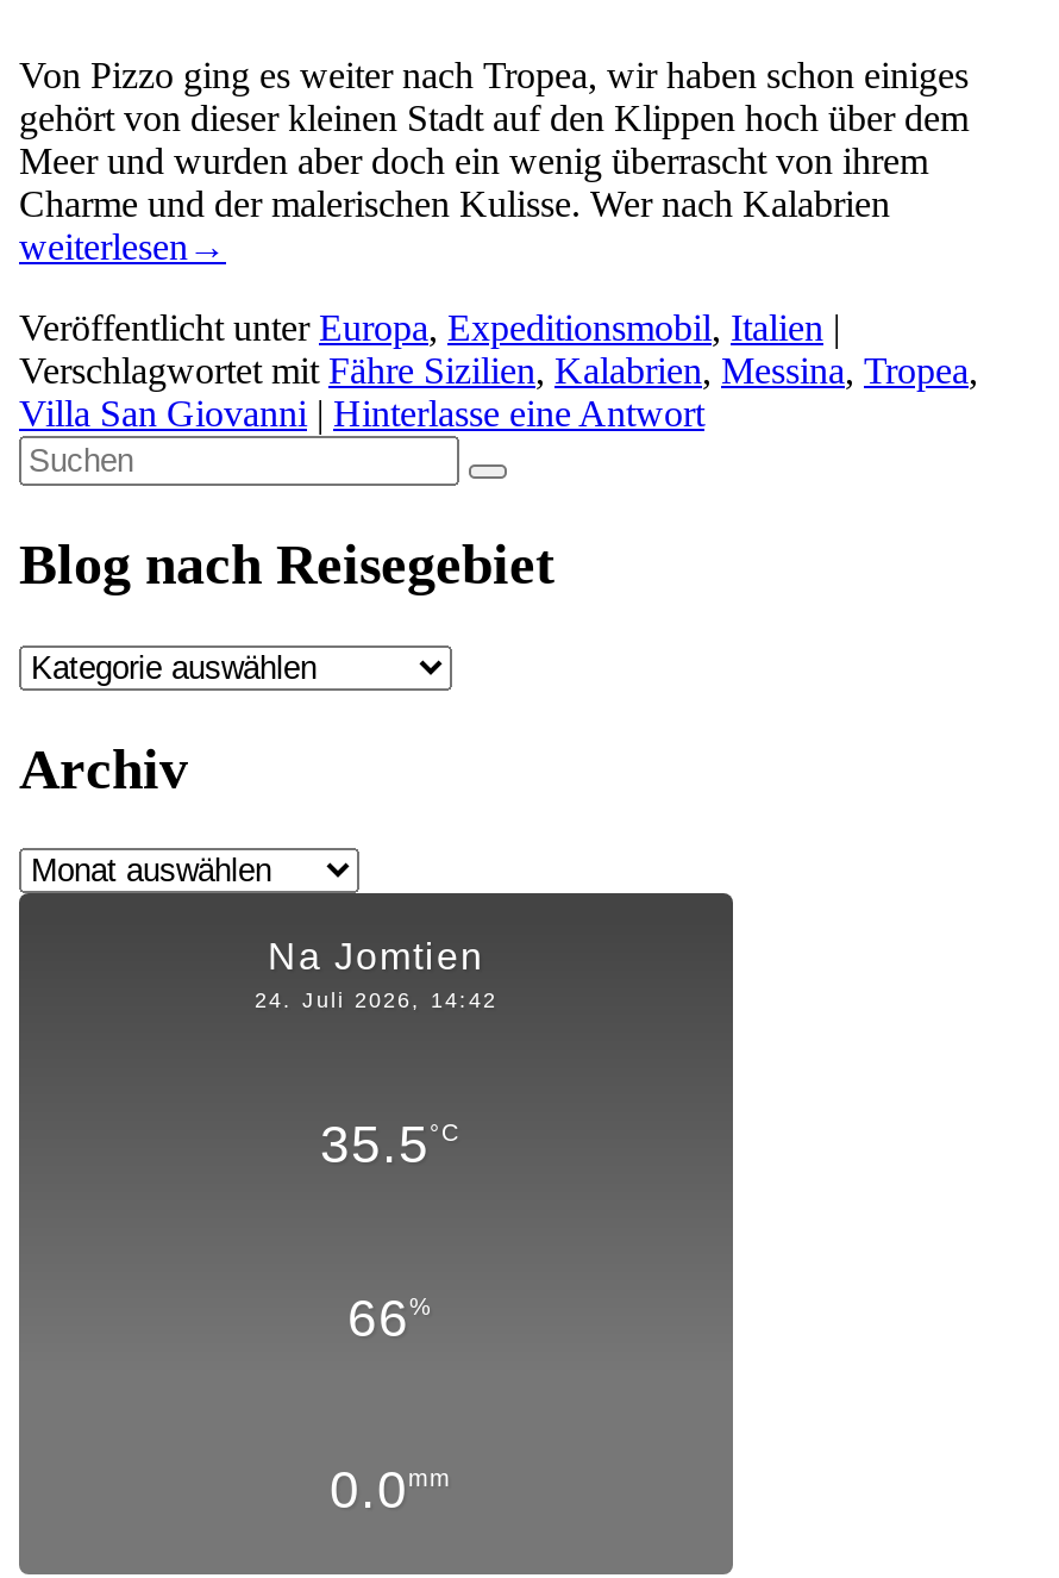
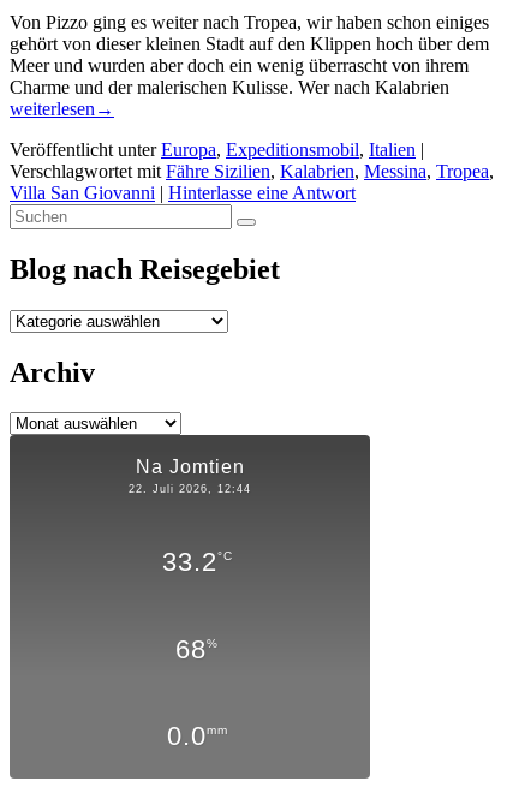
- 24. Juli 2026, 14:42
+ 22. Juli 2026, 12:44

- 35.5°C
+ 33.2°C

- 66%
+ 68%
